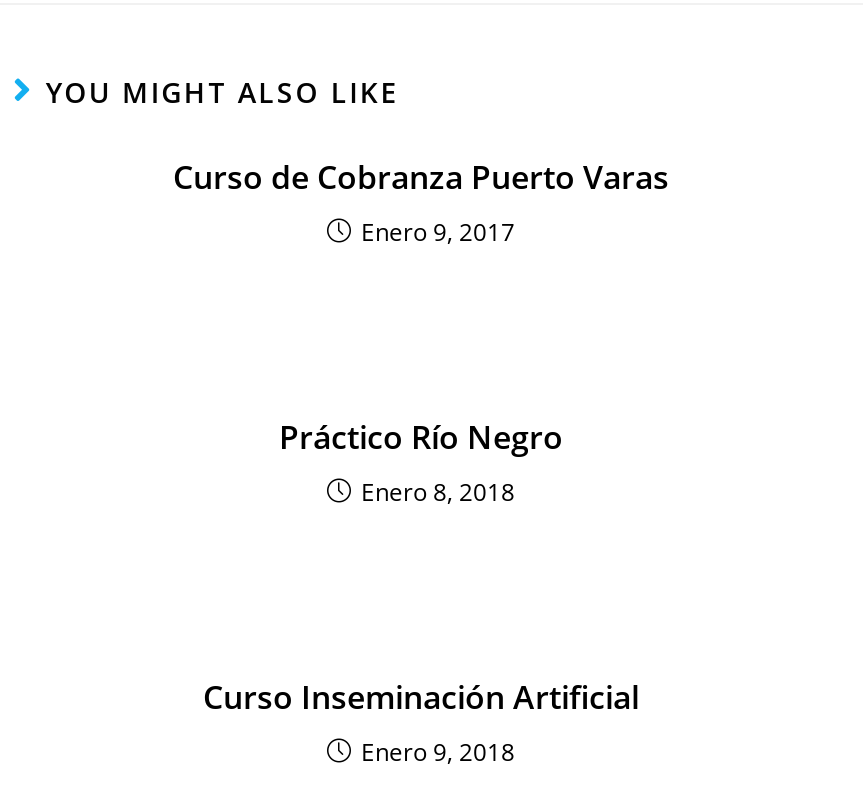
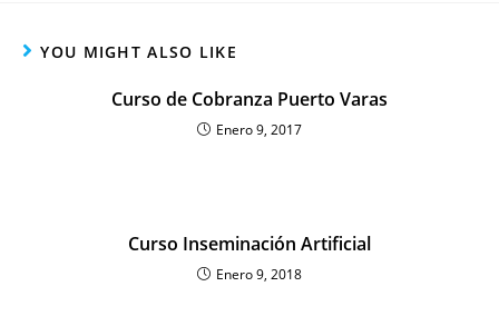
- Práctico Río Negro
- Enero 8, 2018
